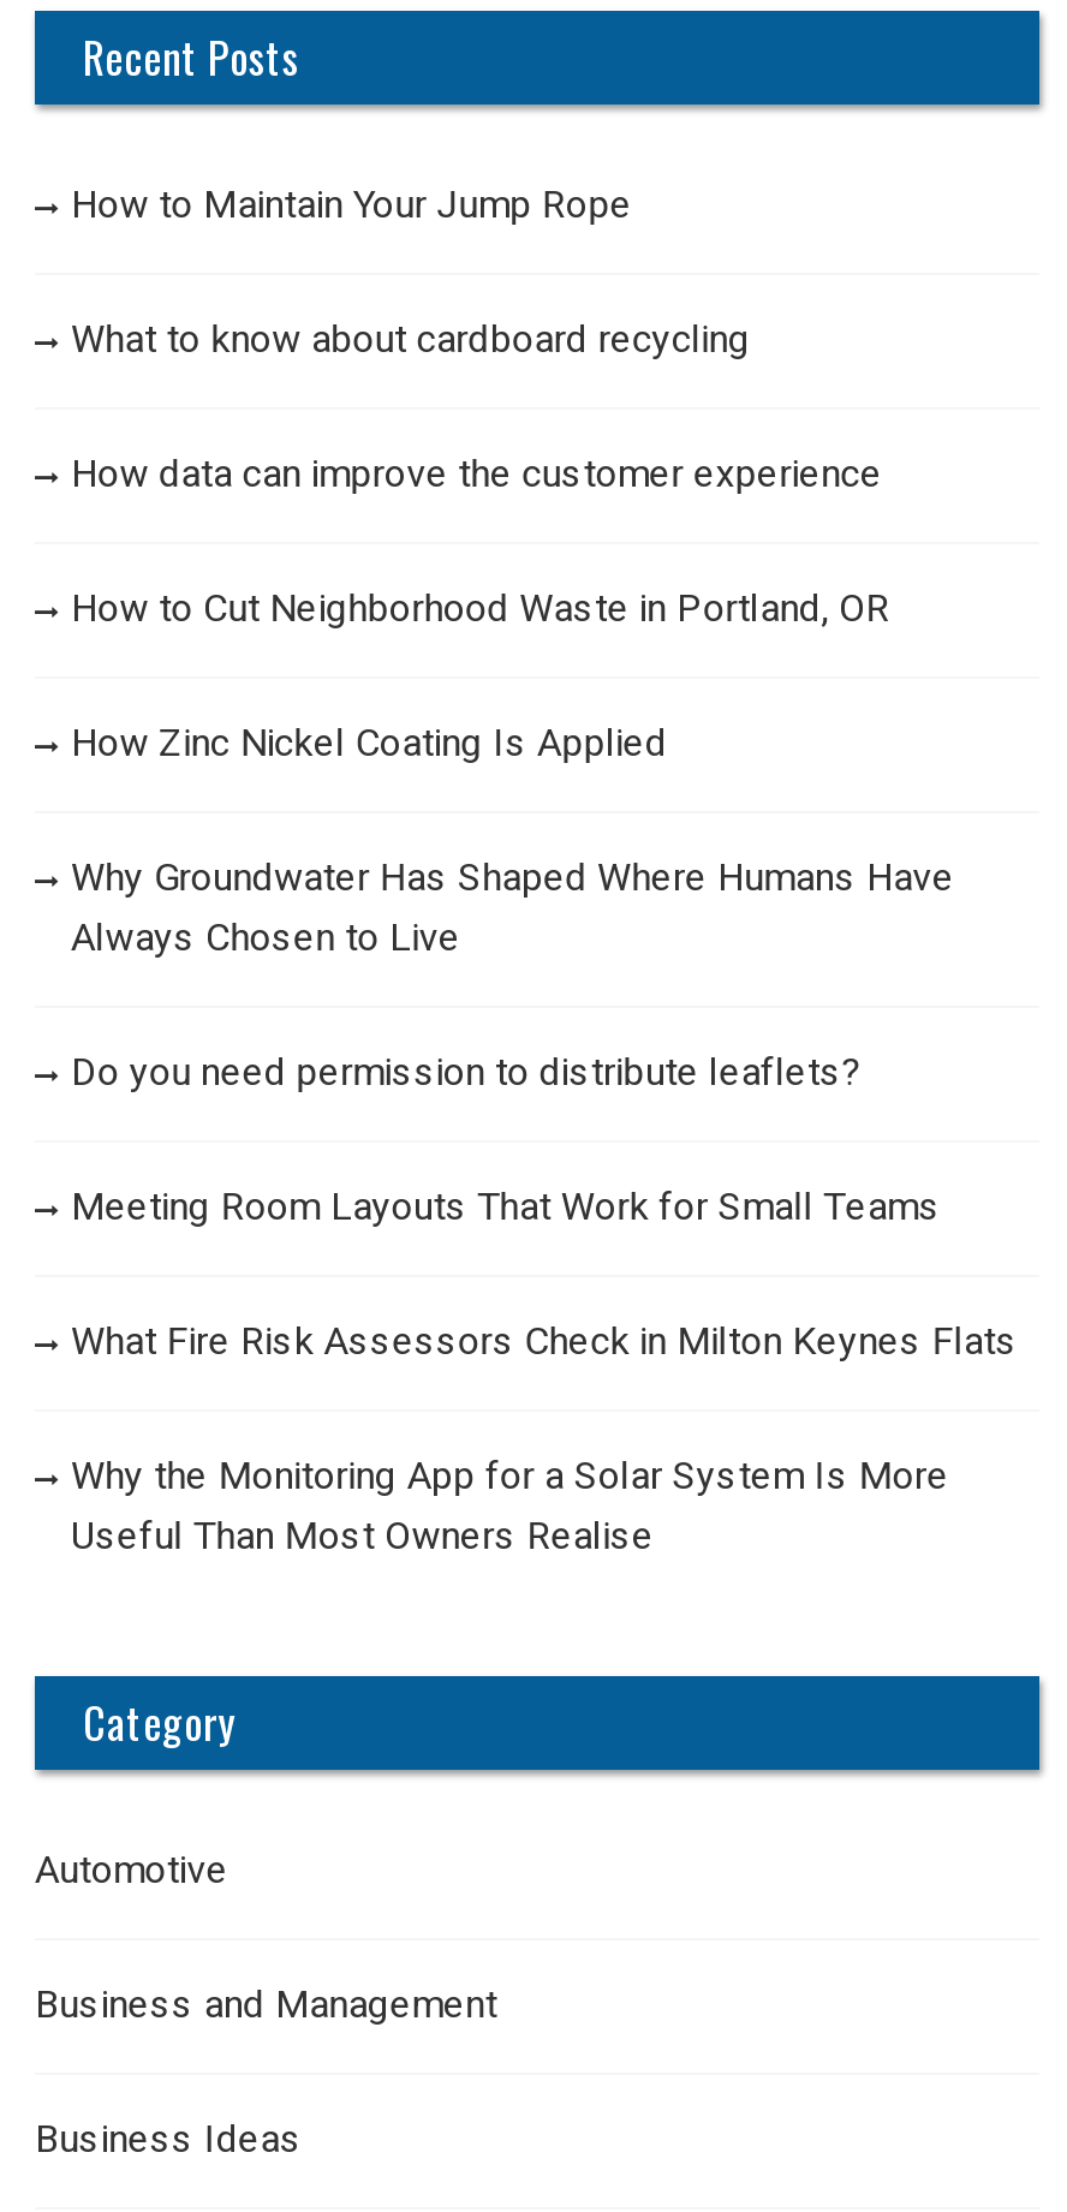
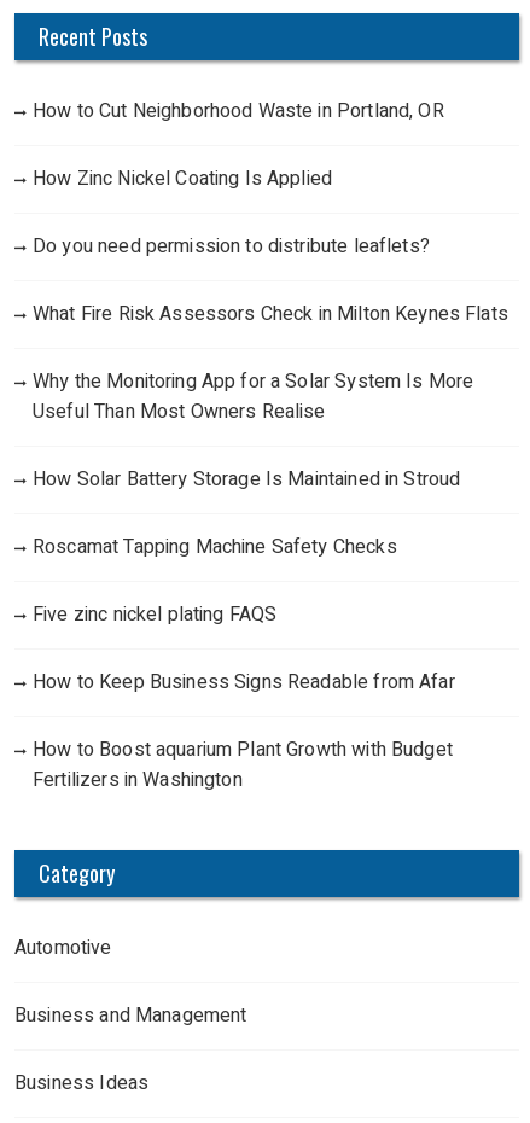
- How to Maintain Your Jump Rope
- What to know about cardboard recycling
- How data can improve the customer experience

moved up: How to Cut Neighborhood Waste in Portland, OR | How Zinc Nickel Coating Is Applied

- Why Groundwater Has Shaped Where Humans Have
- Always Chosen to Live

moved up: Do you need permission to distribute leaflets?

- Meeting Room Layouts That Work for Small Teams

moved up: What Fire Risk Assessors Check in Milton Keynes Flats | Why the Monitoring App for a Solar System Is More | Useful Than Most Owners Realise

+ How Solar Battery Storage Is Maintained in Stroud
+ Roscamat Tapping Machine Safety Checks
+ Five zinc nickel plating FAQS
+ How to Keep Business Signs Readable from Afar
+ How to Boost aquarium Plant Growth with Budget
+ Fertilizers in Washington
